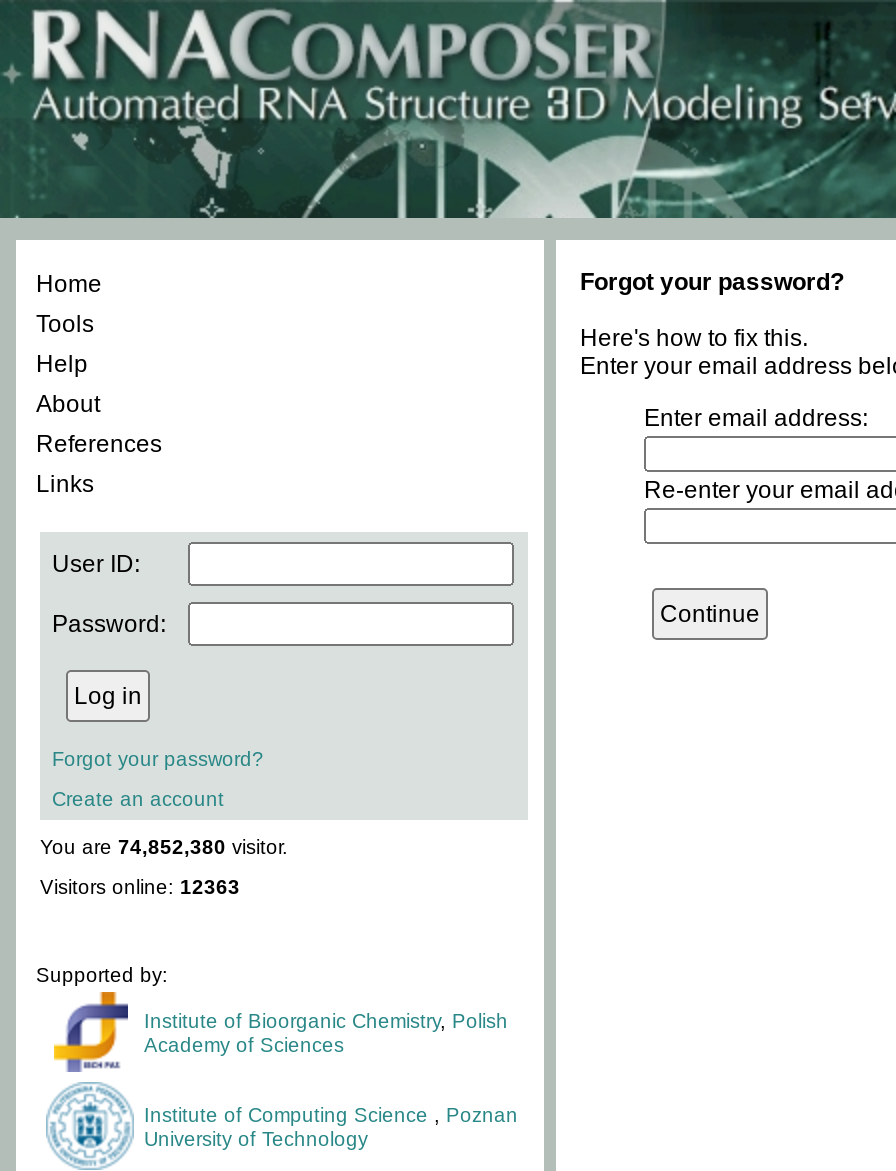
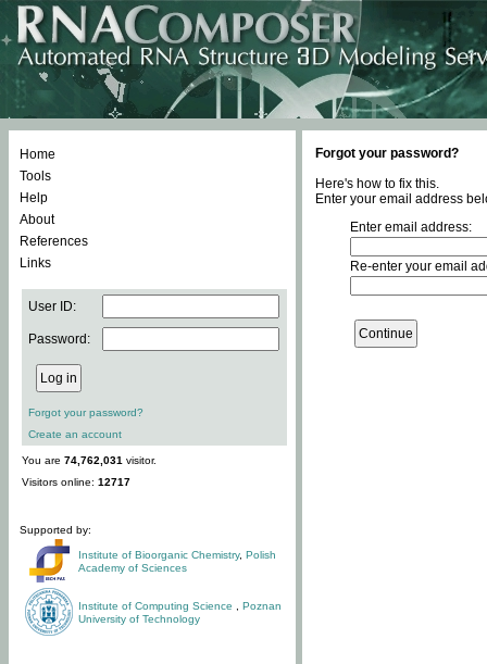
- You are 74,852,380 visitor.
+ You are 74,762,031 visitor.

- Visitors online: 12363
+ Visitors online: 12717
